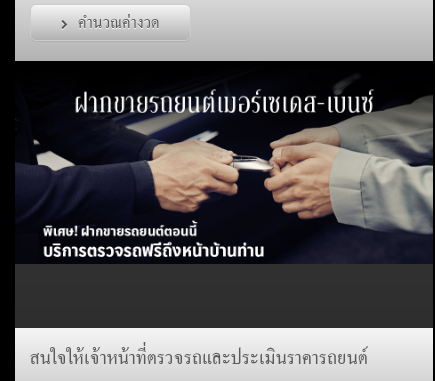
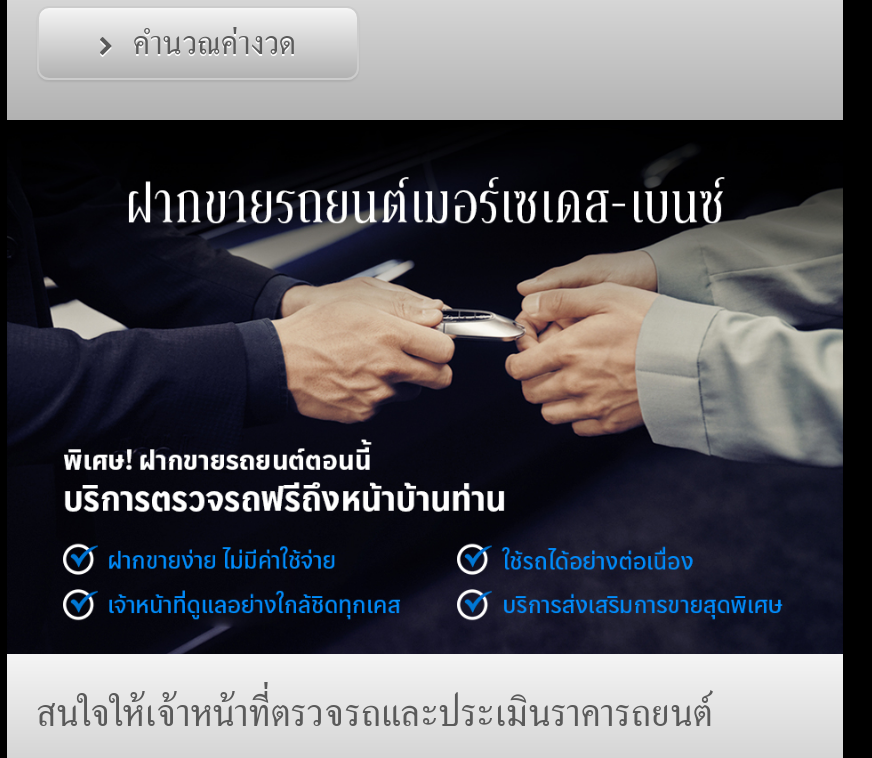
+ [image]
